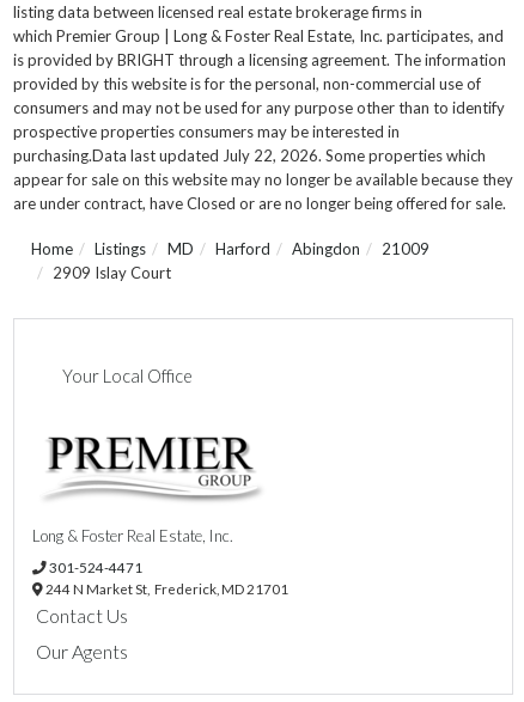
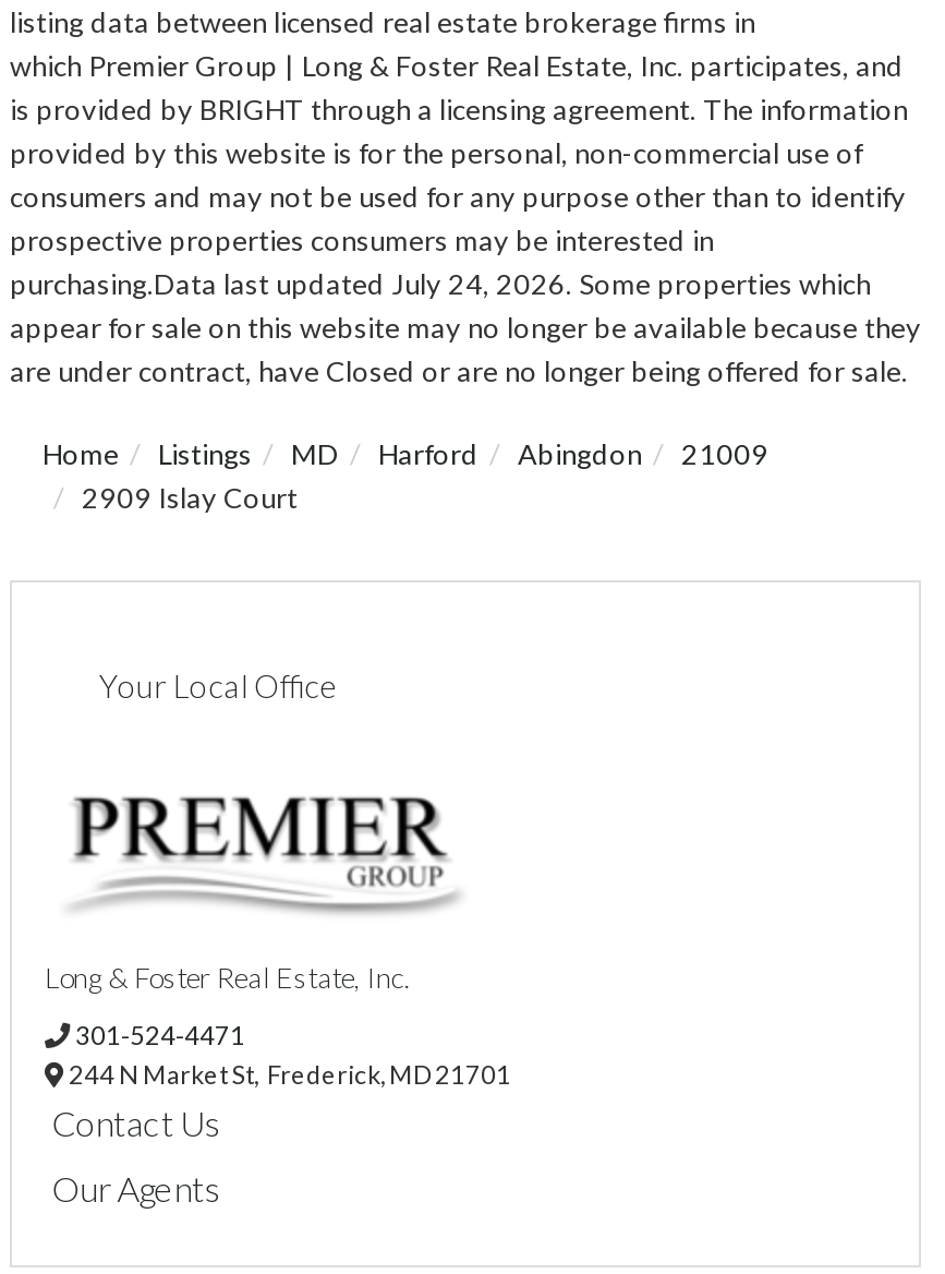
- purchasing.Data last updated July 22, 2026. Some properties which
+ purchasing.Data last updated July 24, 2026. Some properties which
